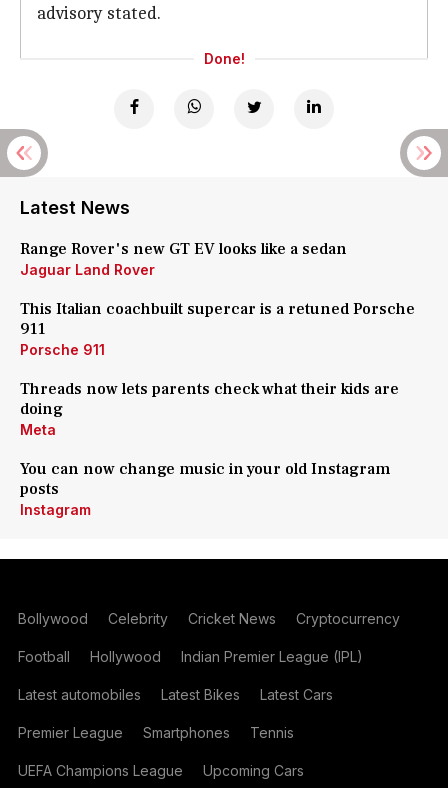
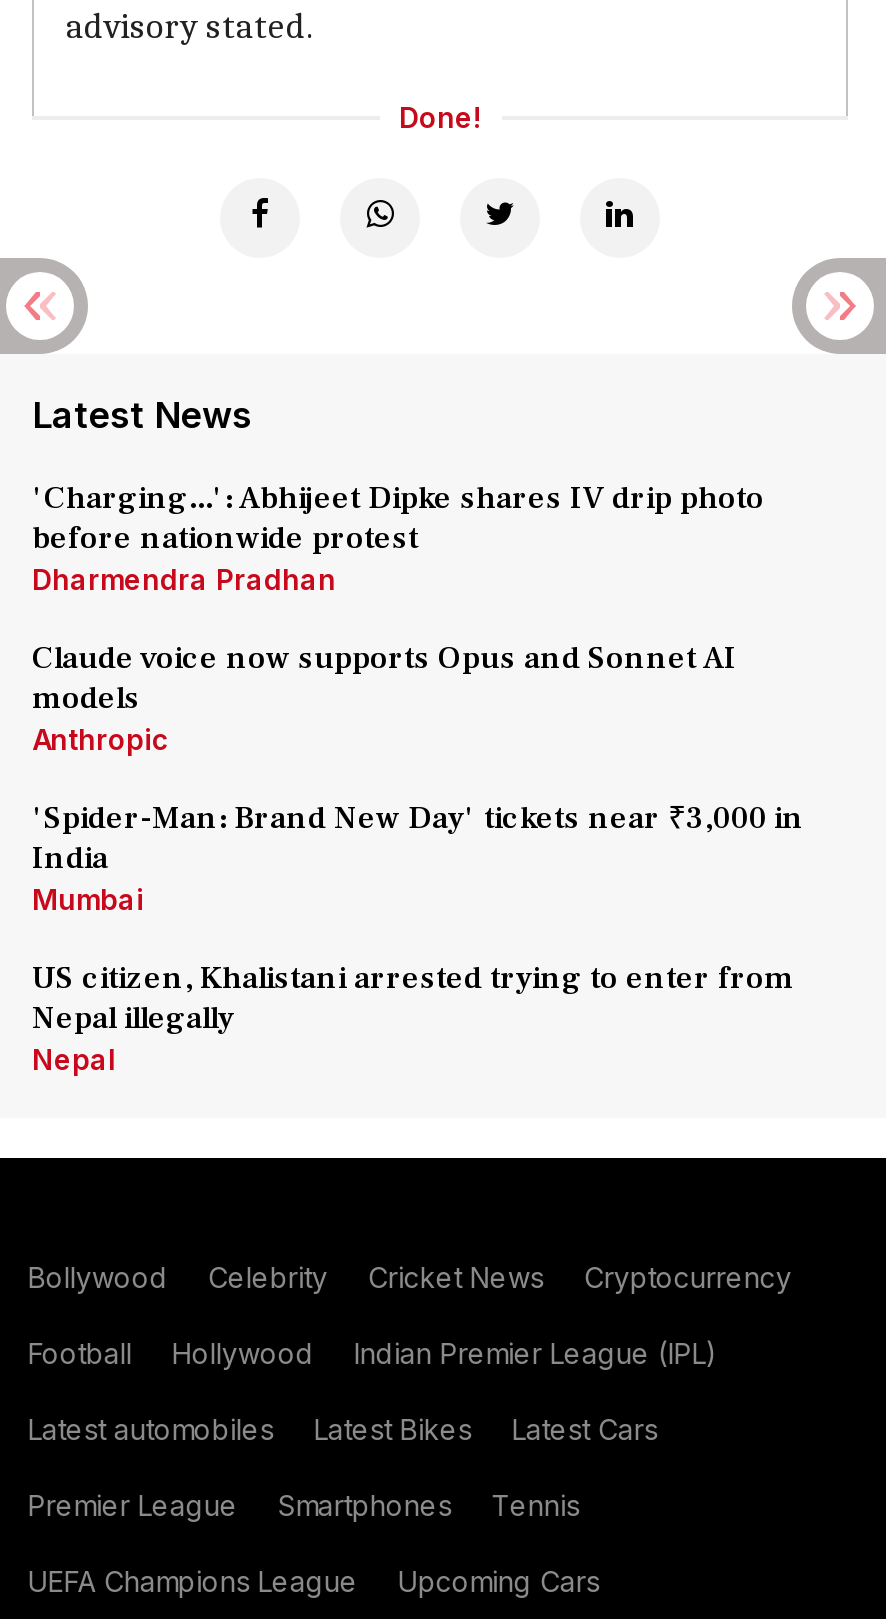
- Range Rover's new GT EV looks like a sedan
- Jaguar Land Rover
+ 'Charging...': Abhijeet Dipke shares IV drip photo
+ before nationwide protest
+ Dharmendra Pradhan

- This Italian coachbuilt supercar is a retuned Porsche
- 911
- Porsche 911
+ Claude voice now supports Opus and Sonnet AI
+ models
+ Anthropic

- Threads now lets parents check what their kids are
- doing
- Meta
+ 'Spider-Man: Brand New Day' tickets near ₹3,000 in
+ India
+ Mumbai

- You can now change music in your old Instagram
- posts
- Instagram
+ US citizen, Khalistani arrested trying to enter from
+ Nepal illegally
+ Nepal
